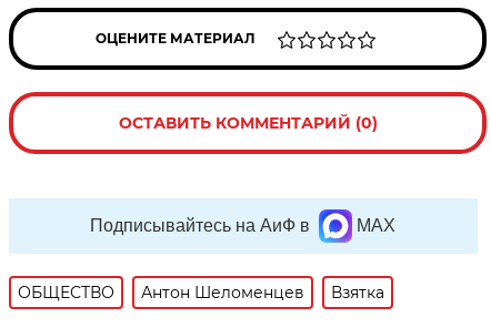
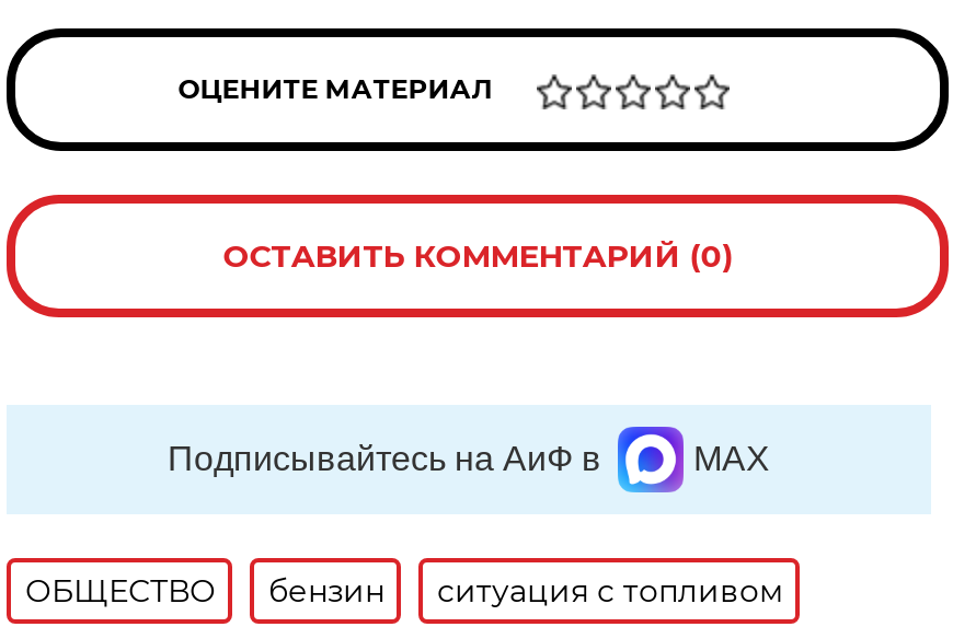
- Антон Шеломенцев
- Взятка
+ бензин
+ ситуация с топливом
